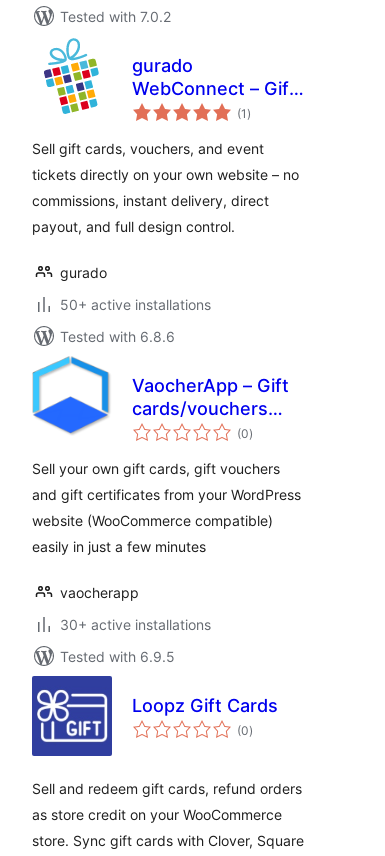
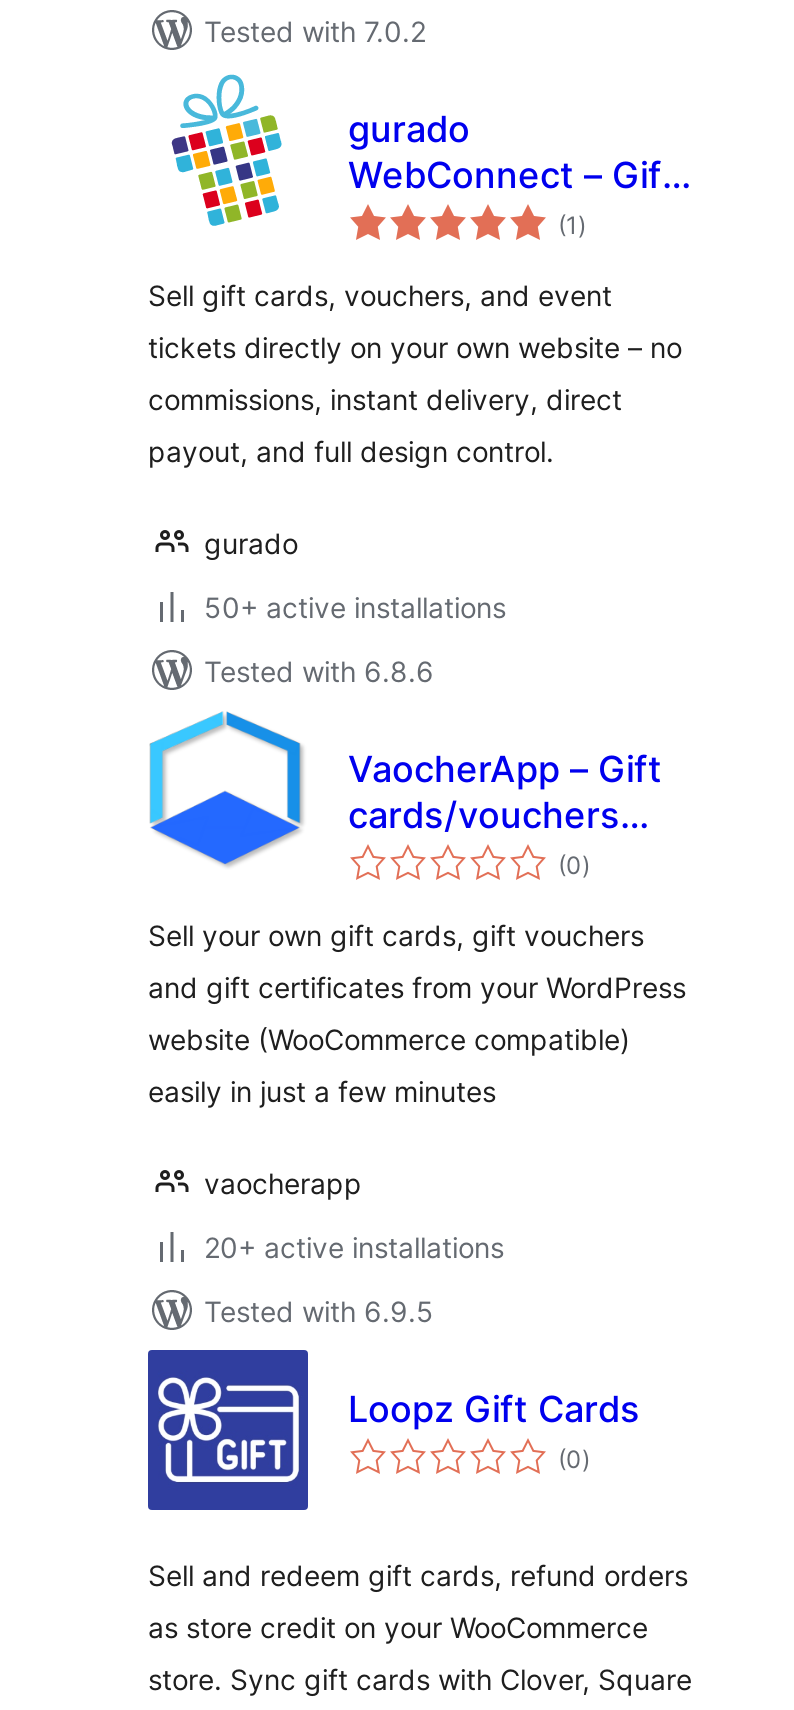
- 30+ active installations
+ 20+ active installations
